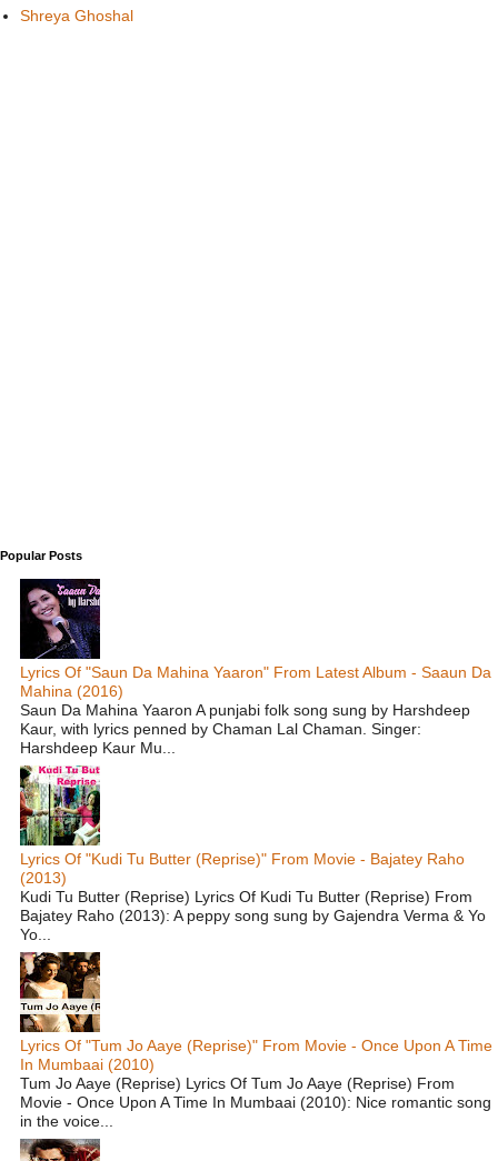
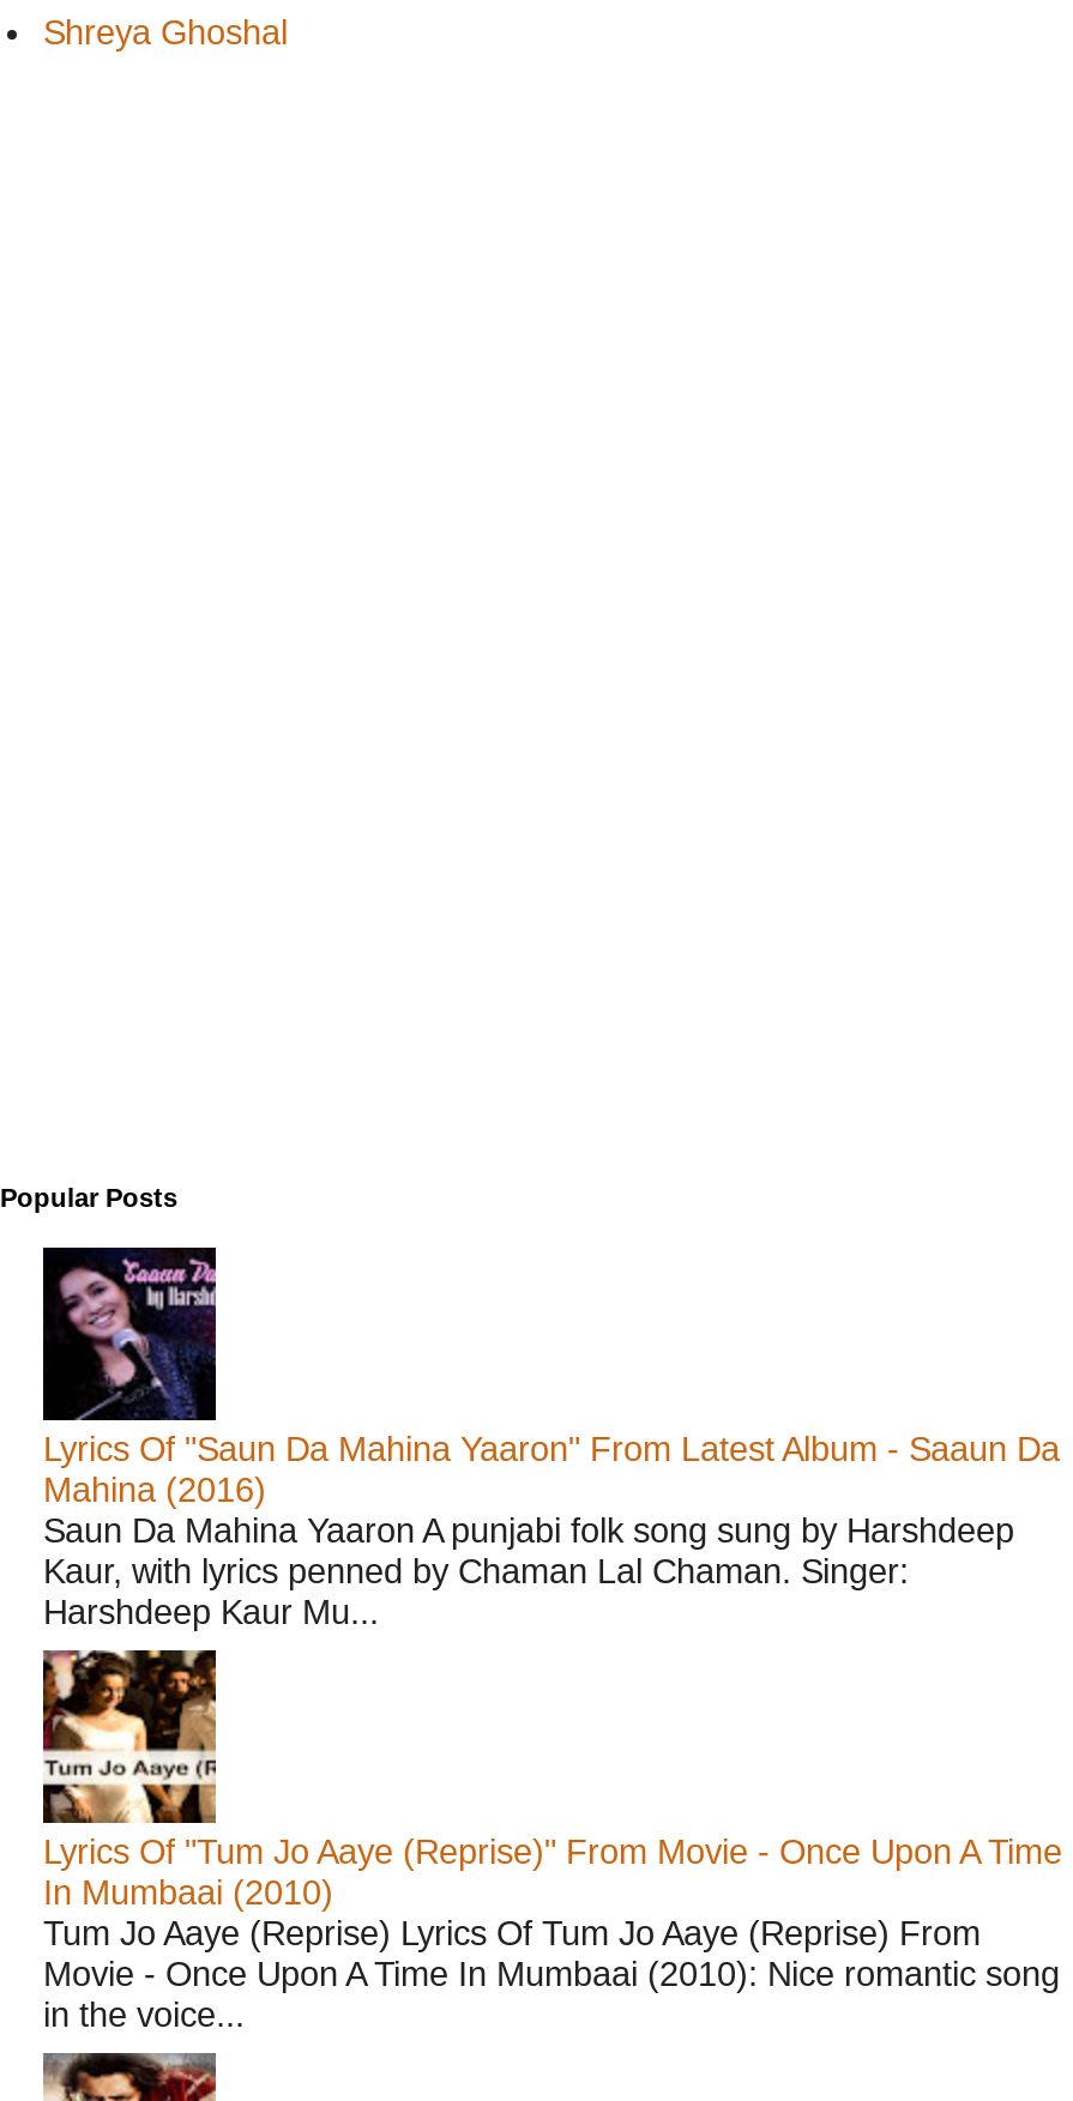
- [image]
- Lyrics Of "Kudi Tu Butter (Reprise)" From Movie - Bajatey Raho
- (2013)
- Kudi Tu Butter (Reprise) Lyrics Of Kudi Tu Butter (Reprise) From
- Bajatey Raho (2013): A peppy song sung by Gajendra Verma & Yo
- Yo...
